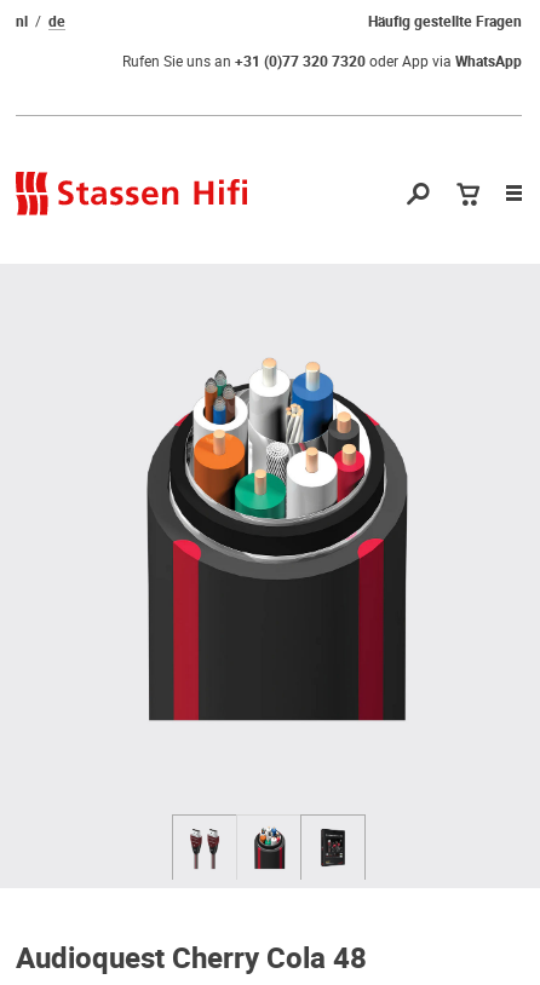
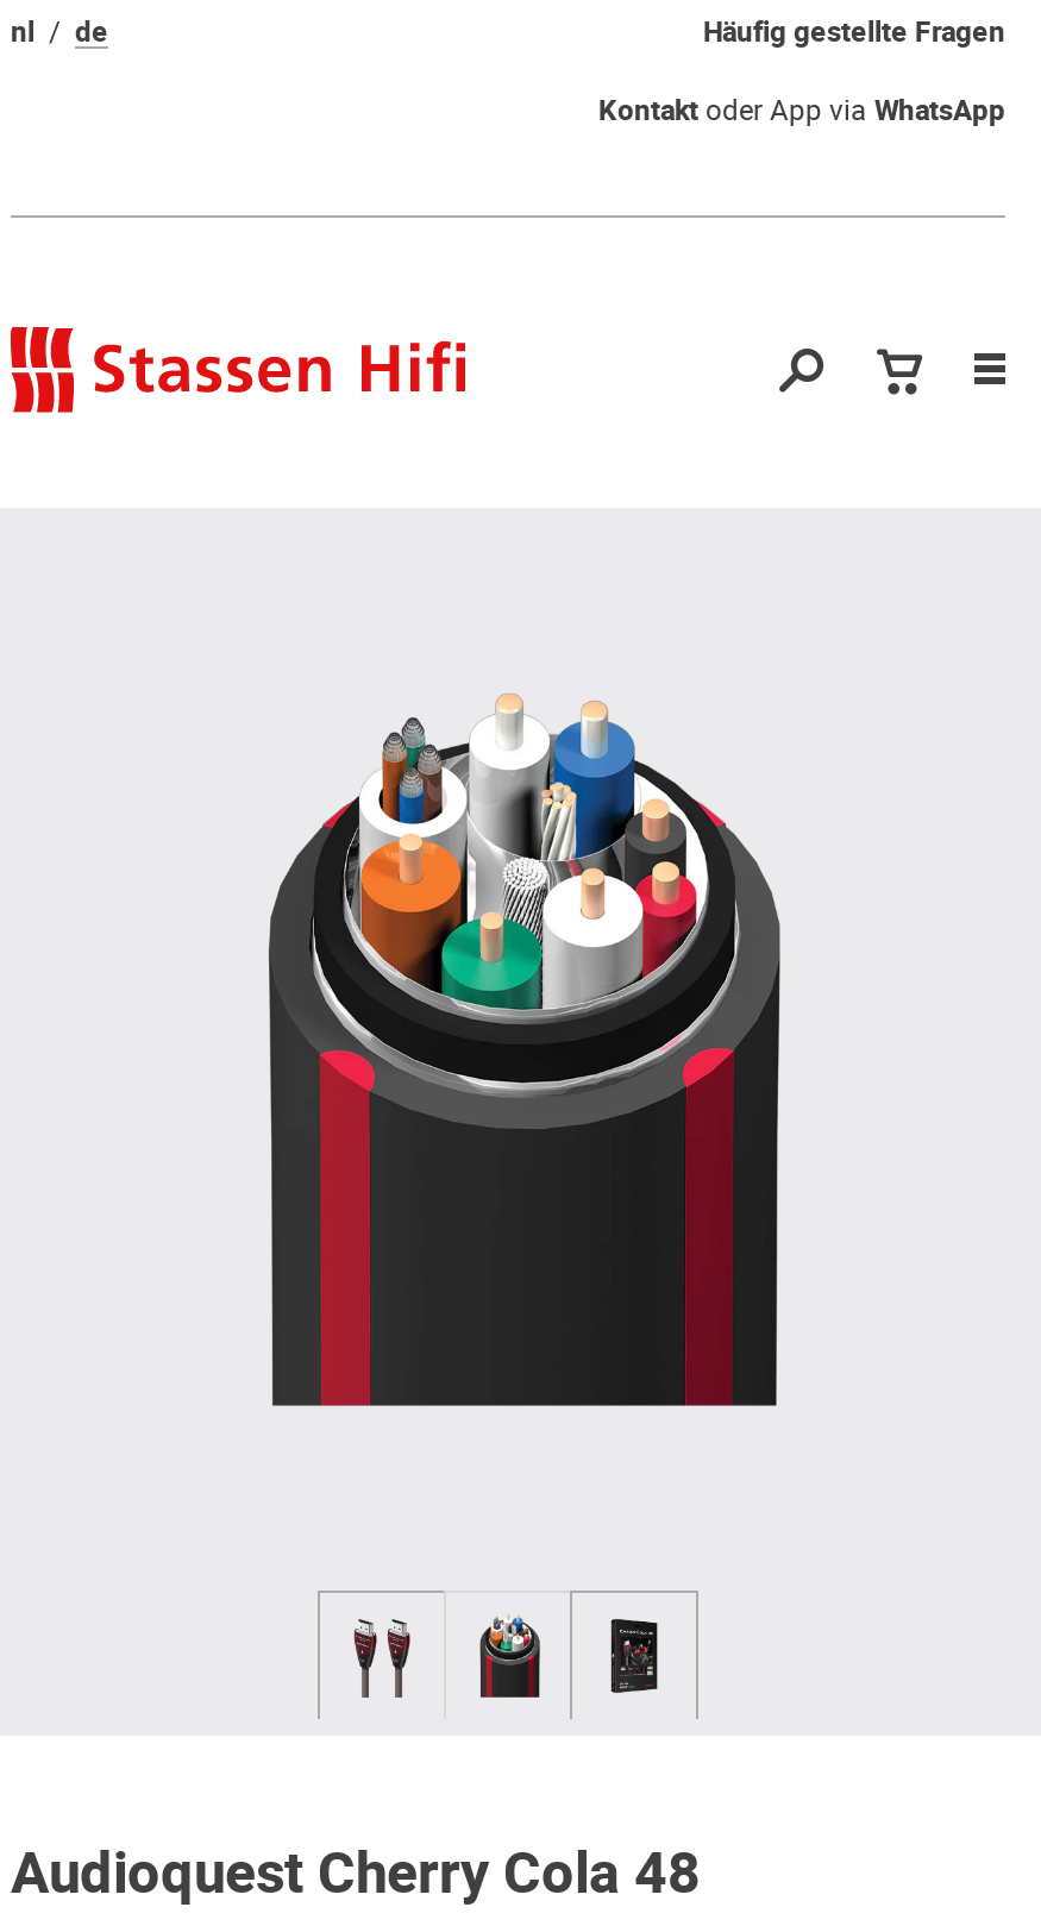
- Rufen Sie uns an +31 (0)77 320 7320oder App via WhatsApp
+ Kontakt oder App via WhatsApp
